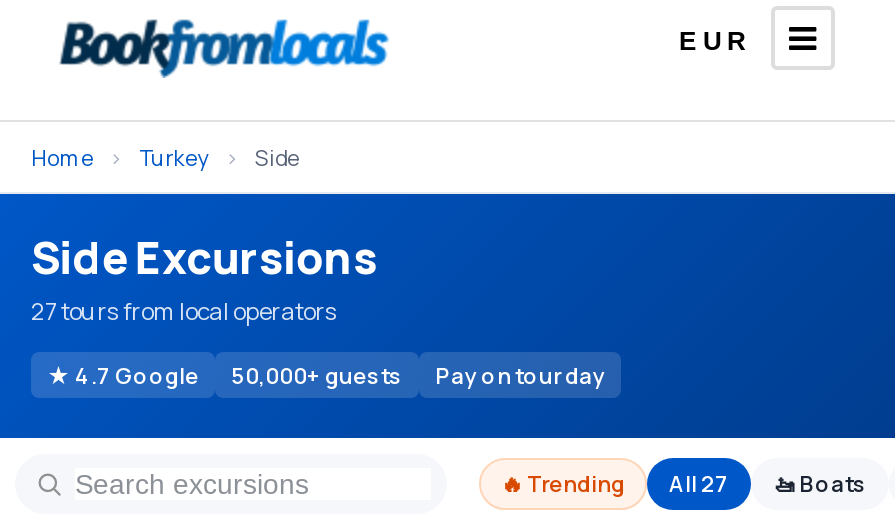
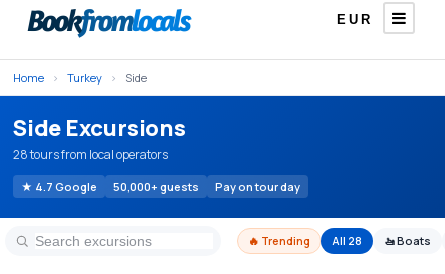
- 27 tours from local operators
+ 28 tours from local operators

- All 27
+ All 28
